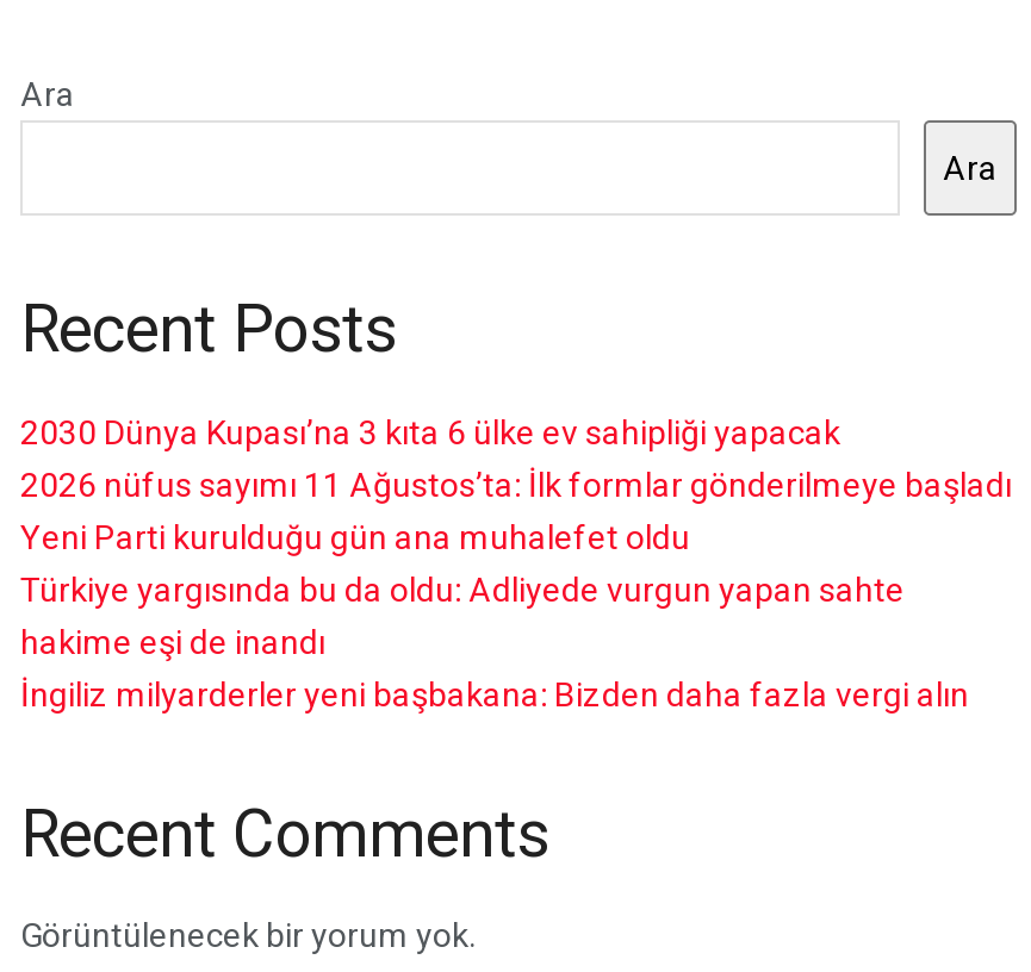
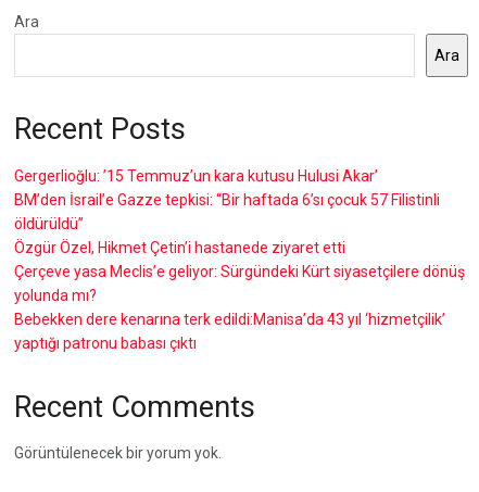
- 2030 Dünya Kupası’na 3 kıta 6 ülke ev sahipliği yapacak
- 2026 nüfus sayımı 11 Ağustos’ta: İlk formlar gönderilmeye başladı
- Yeni Parti kurulduğu gün ana muhalefet oldu
- Türkiye yargısında bu da oldu: Adliyede vurgun yapan sahte
- hakime eşi de inandı
- İngiliz milyarderler yeni başbakana: Bizden daha fazla vergi alın
+ Gergerlioğlu: ’15 Temmuz’un kara kutusu Hulusi Akar’
+ BM’den İsrail’e Gazze tepkisi: “Bir haftada 6’sı çocuk 57 Filistinli
+ öldürüldü”
+ Özgür Özel, Hikmet Çetin’i hastanede ziyaret etti
+ Çerçeve yasa Meclis’e geliyor: Sürgündeki Kürt siyasetçilere dönüş
+ yolunda mı?
+ Bebekken dere kenarına terk edildi:Manisa’da 43 yıl ‘hizmetçilik’
+ yaptığı patronu babası çıktı
